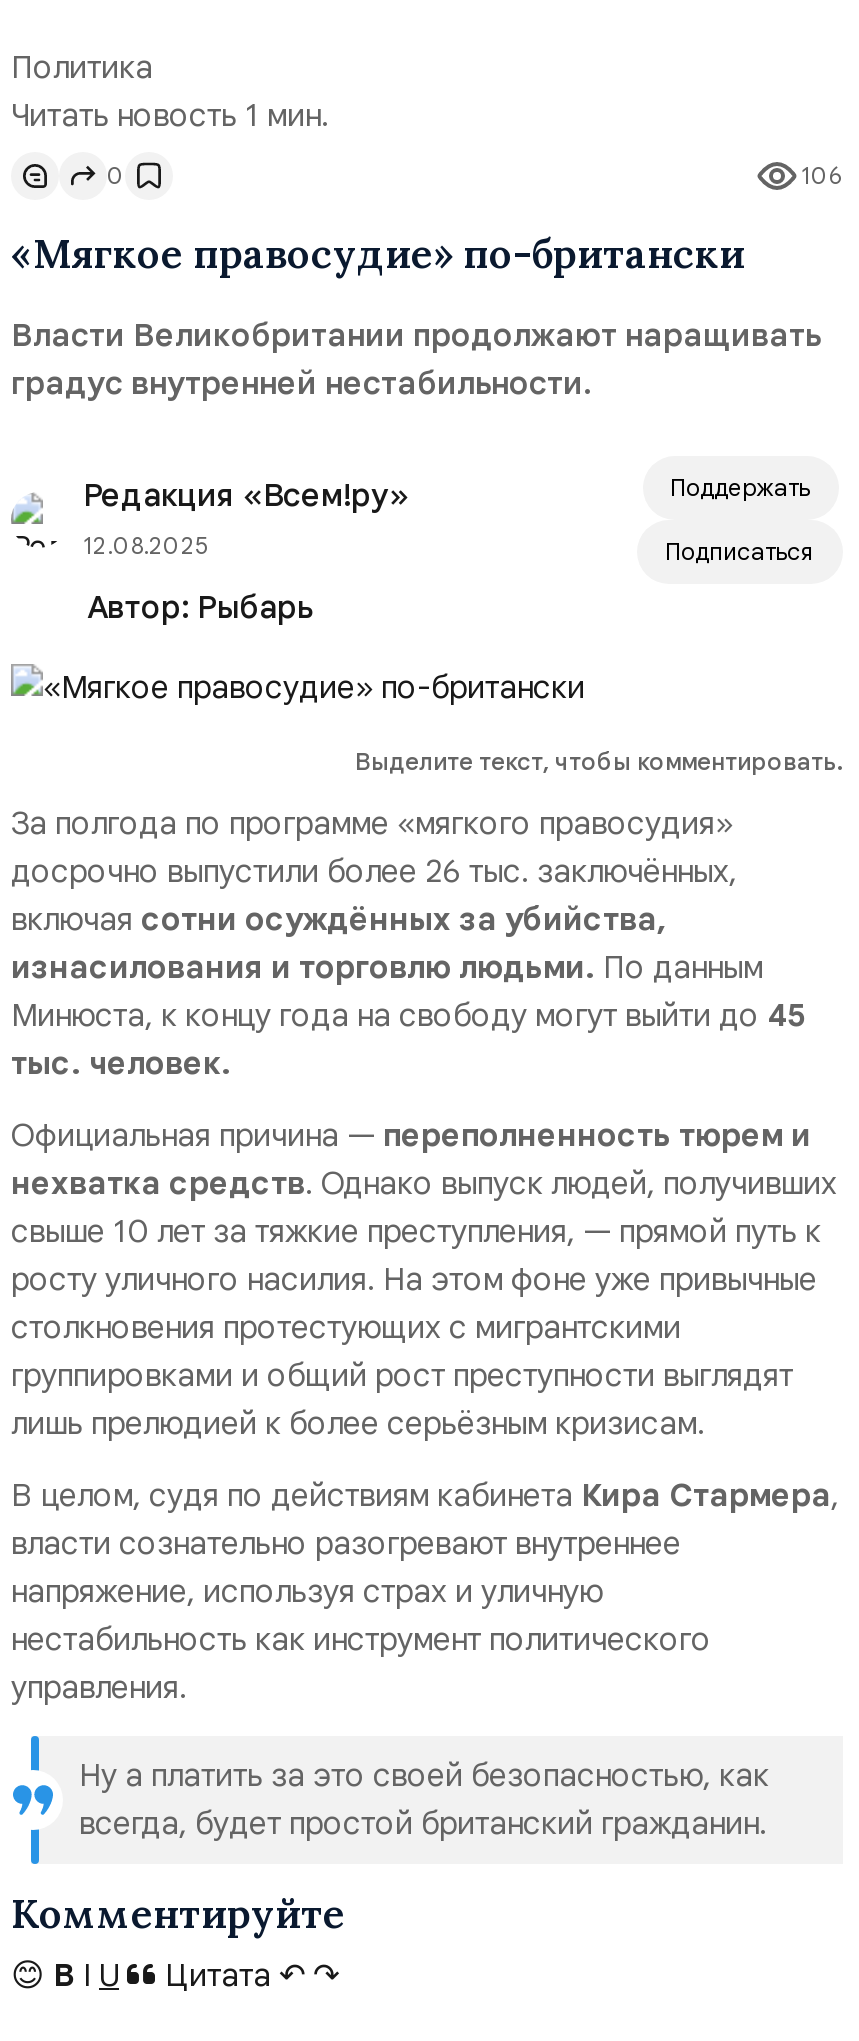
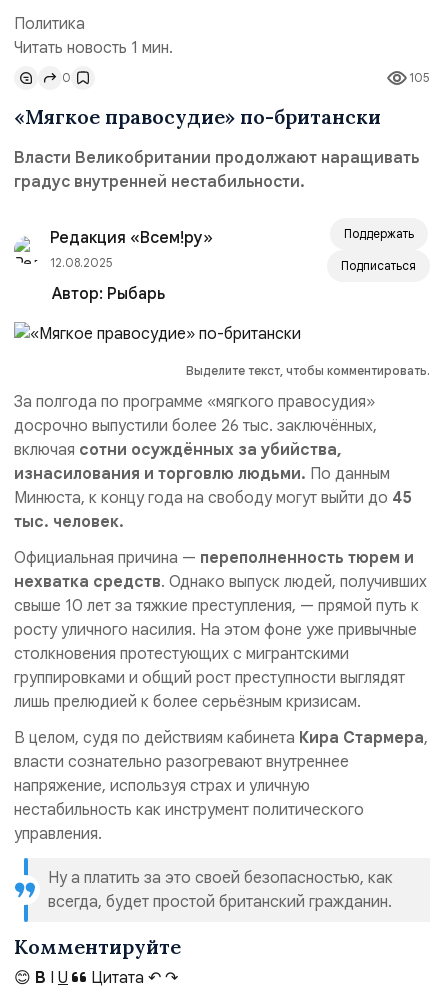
- 106
+ 105
